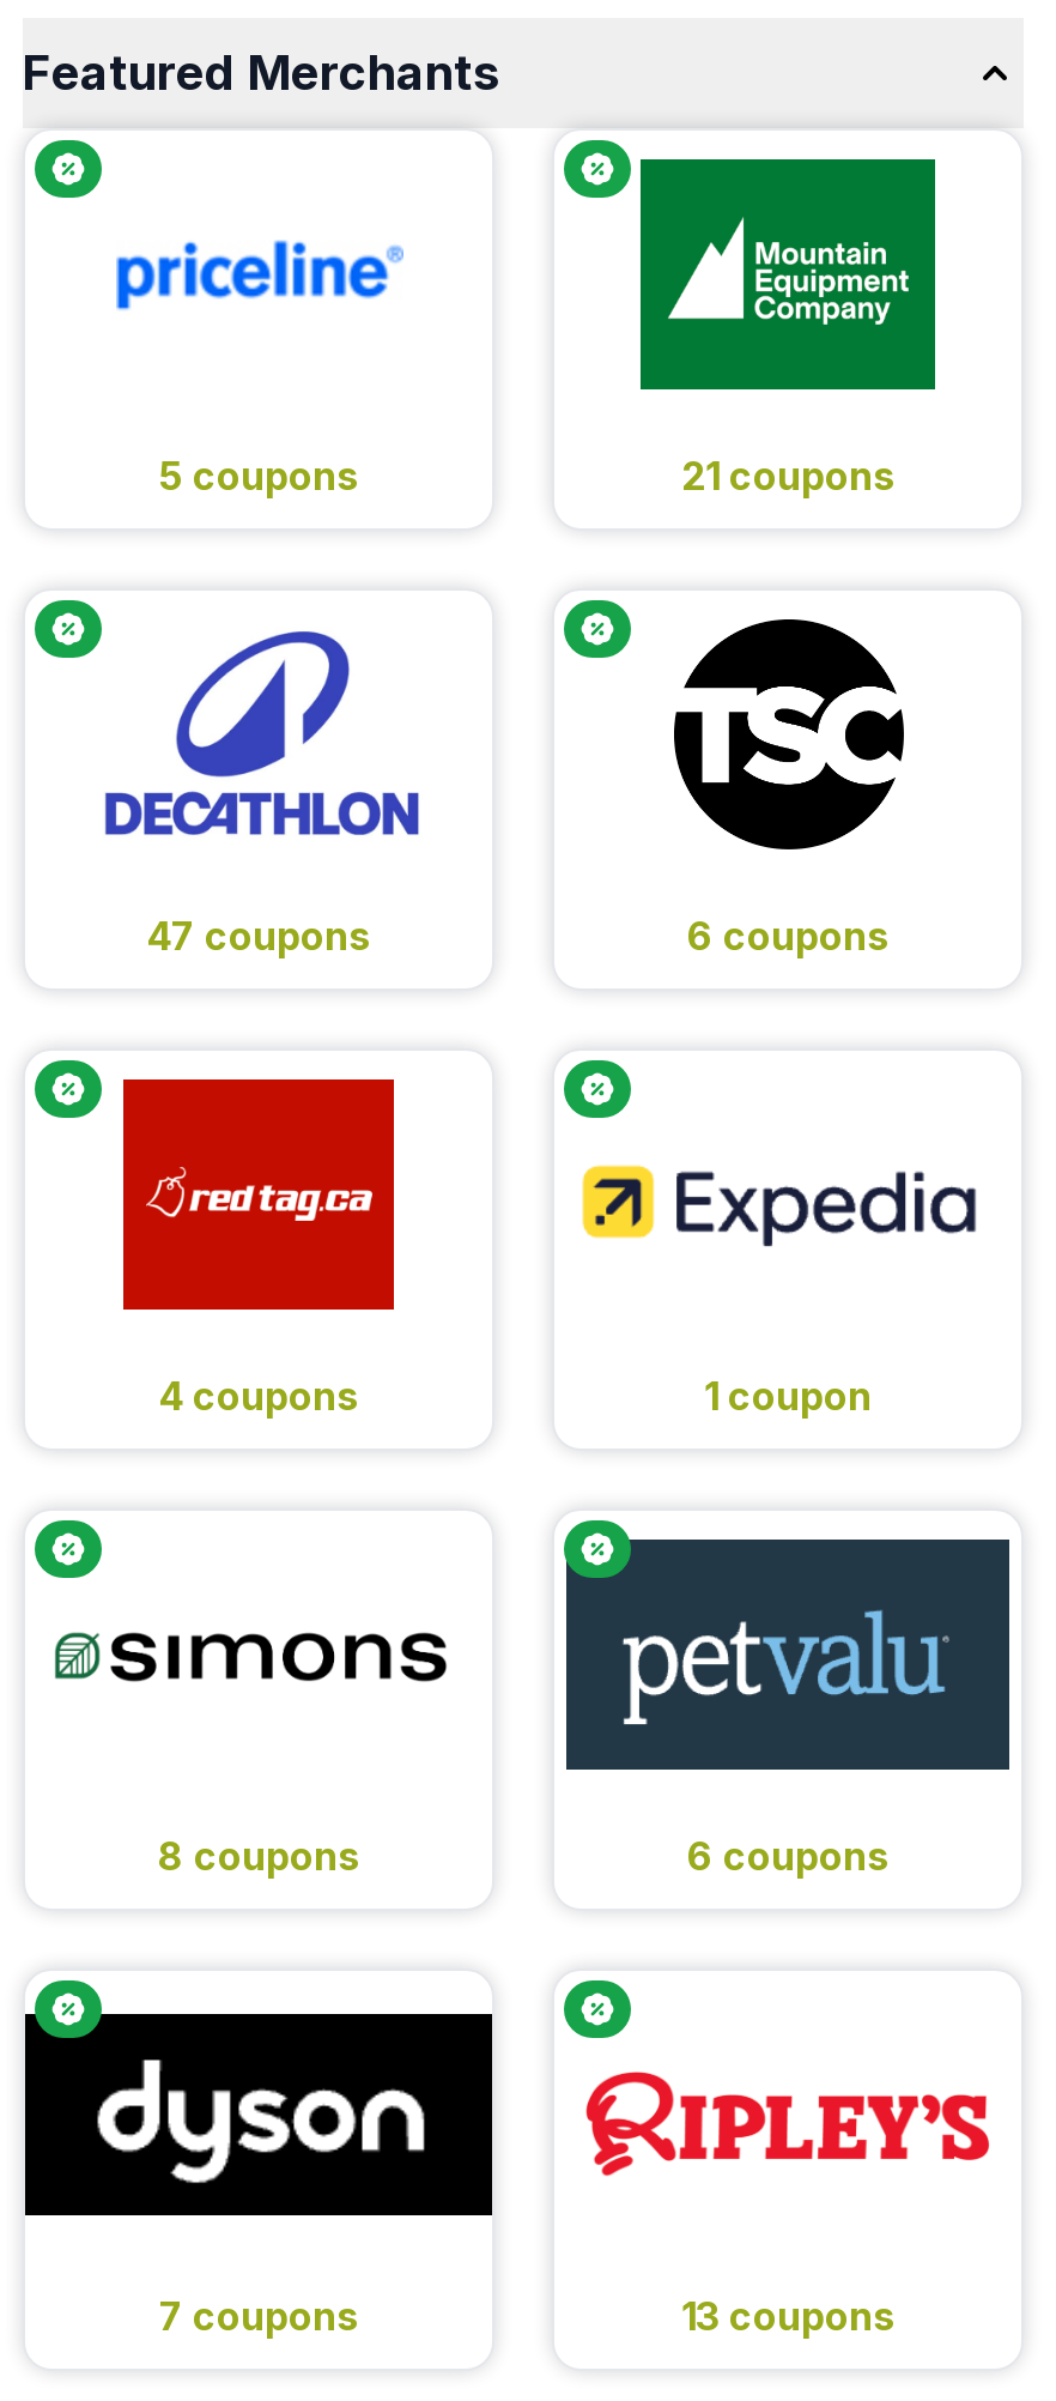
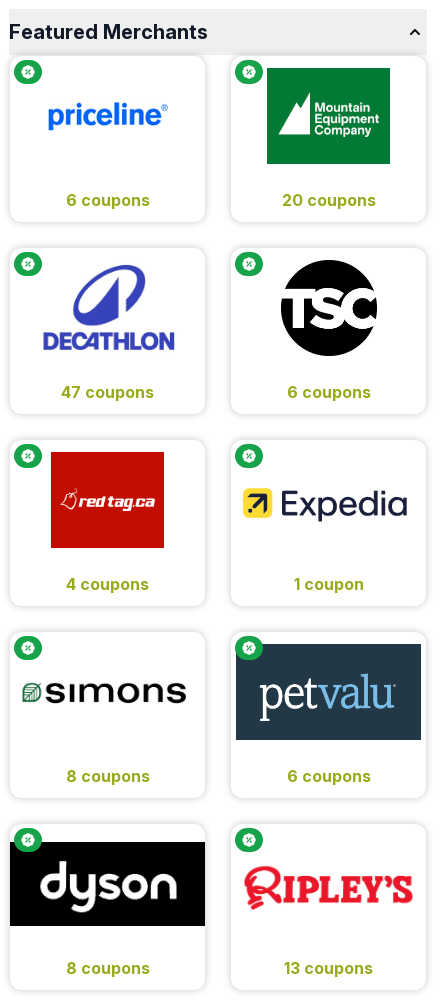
- 5 coupons
+ 6 coupons

- 21 coupons
+ 20 coupons

- 7 coupons
+ 8 coupons
